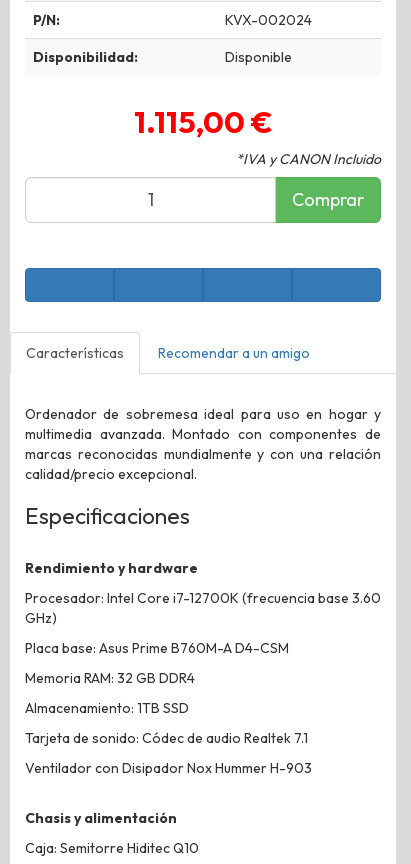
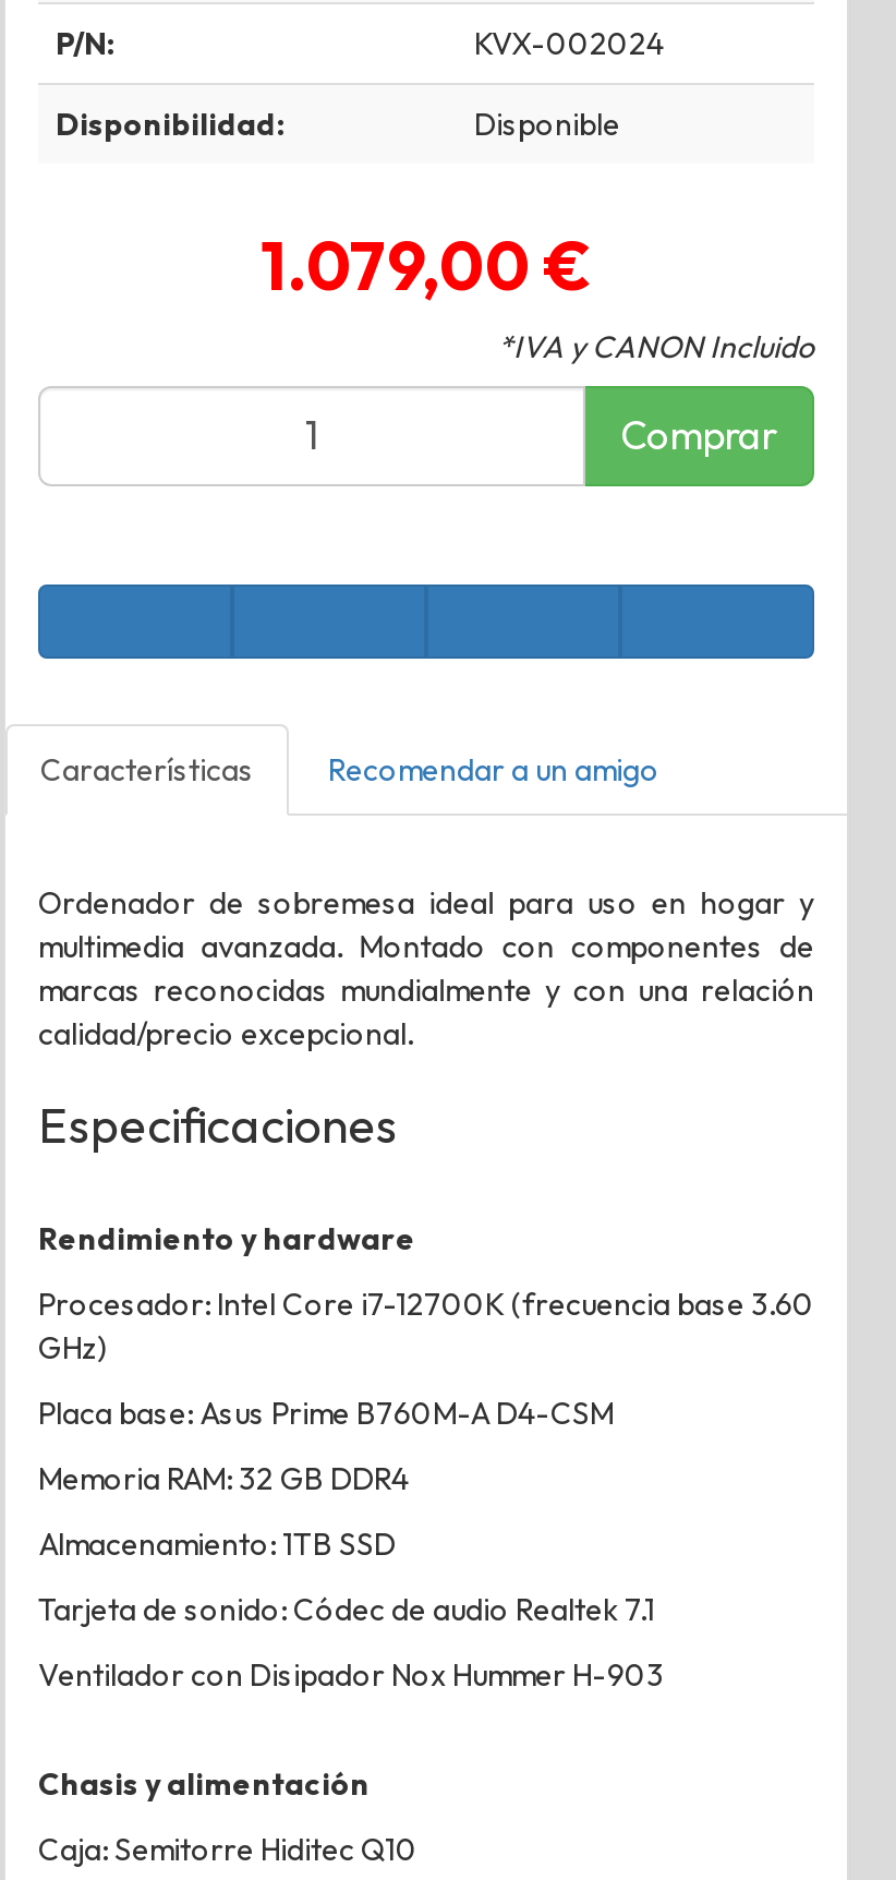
- 1.115,00 €
+ 1.079,00 €
